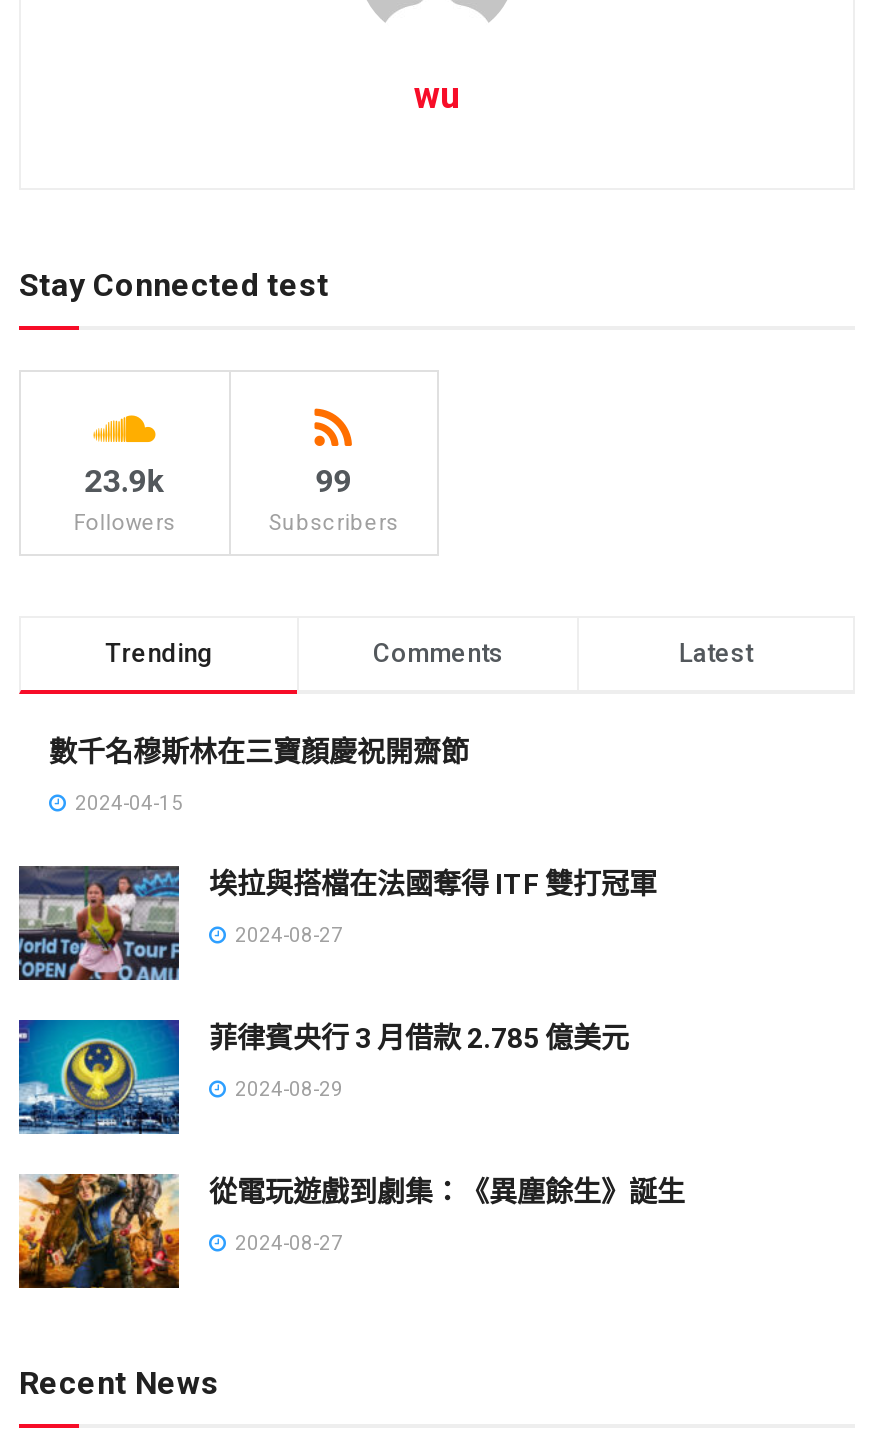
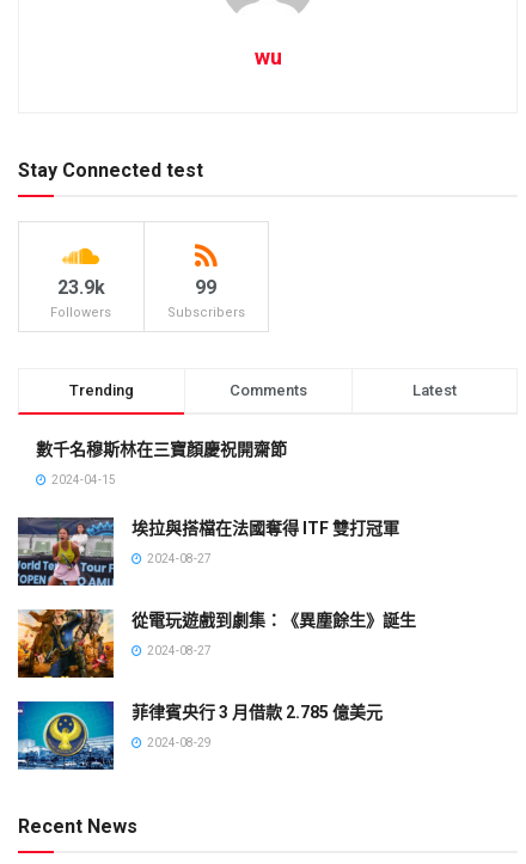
moved down: [image] | 菲律賓央行 3 月借款 2.785 億美元 | 2024-08-29

moved up: [image] | 從電玩遊戲到劇集：《異塵餘生》誕生 | 2024-08-27
